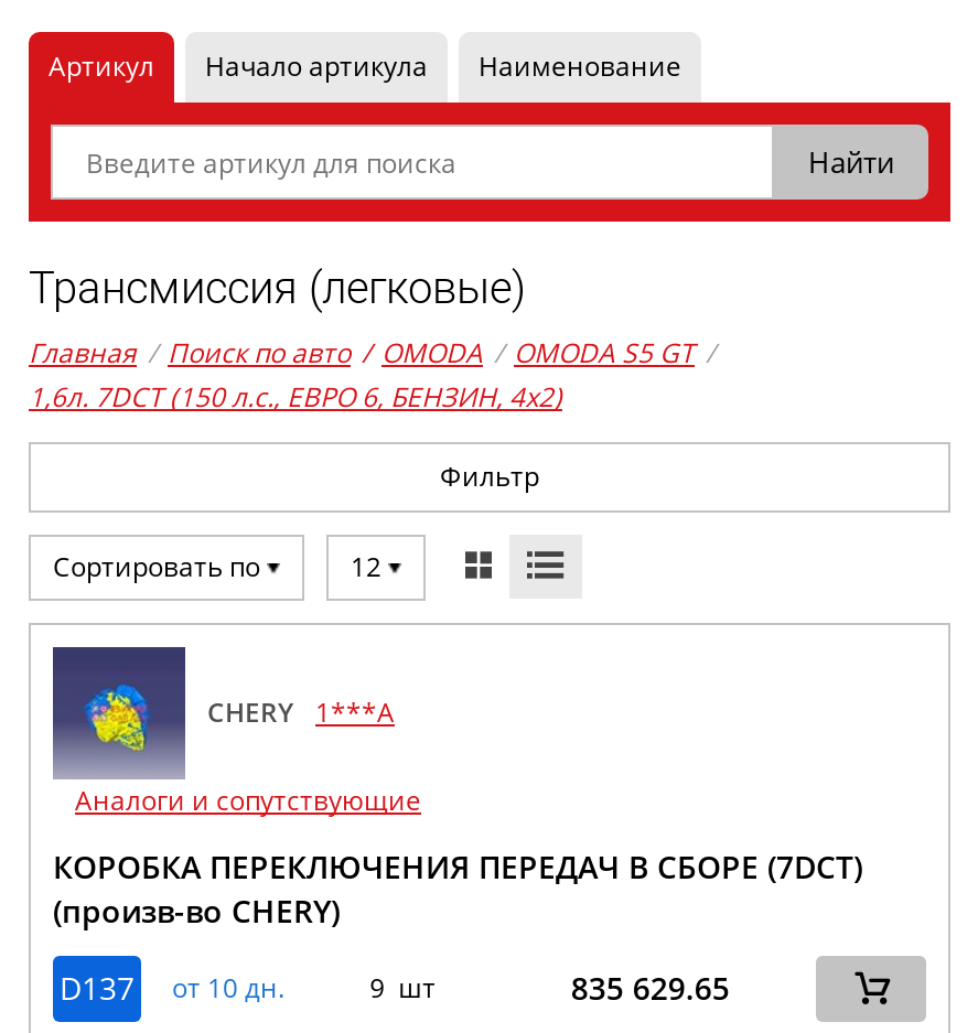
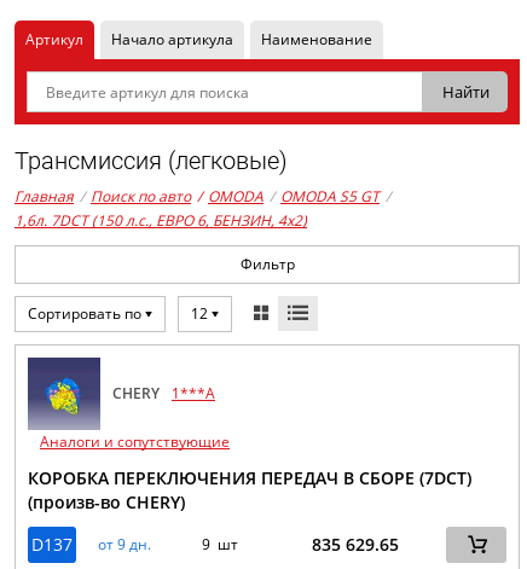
- D137 от 10 дн.
+ D137 от 9 дн.
